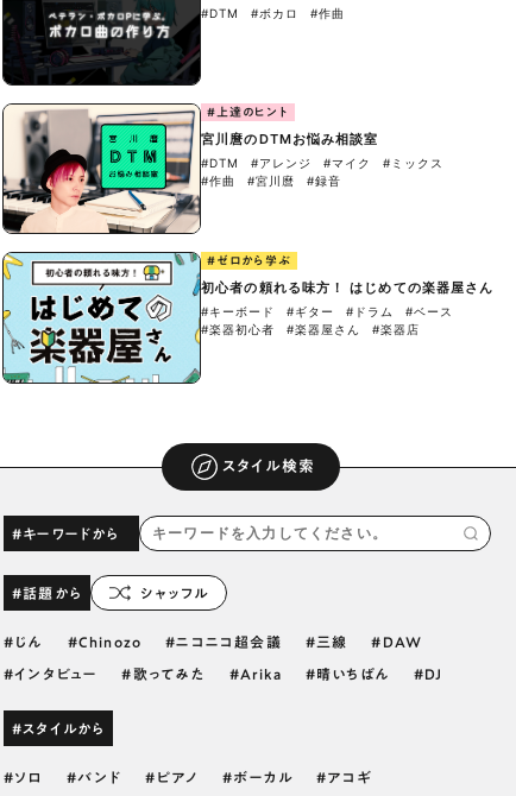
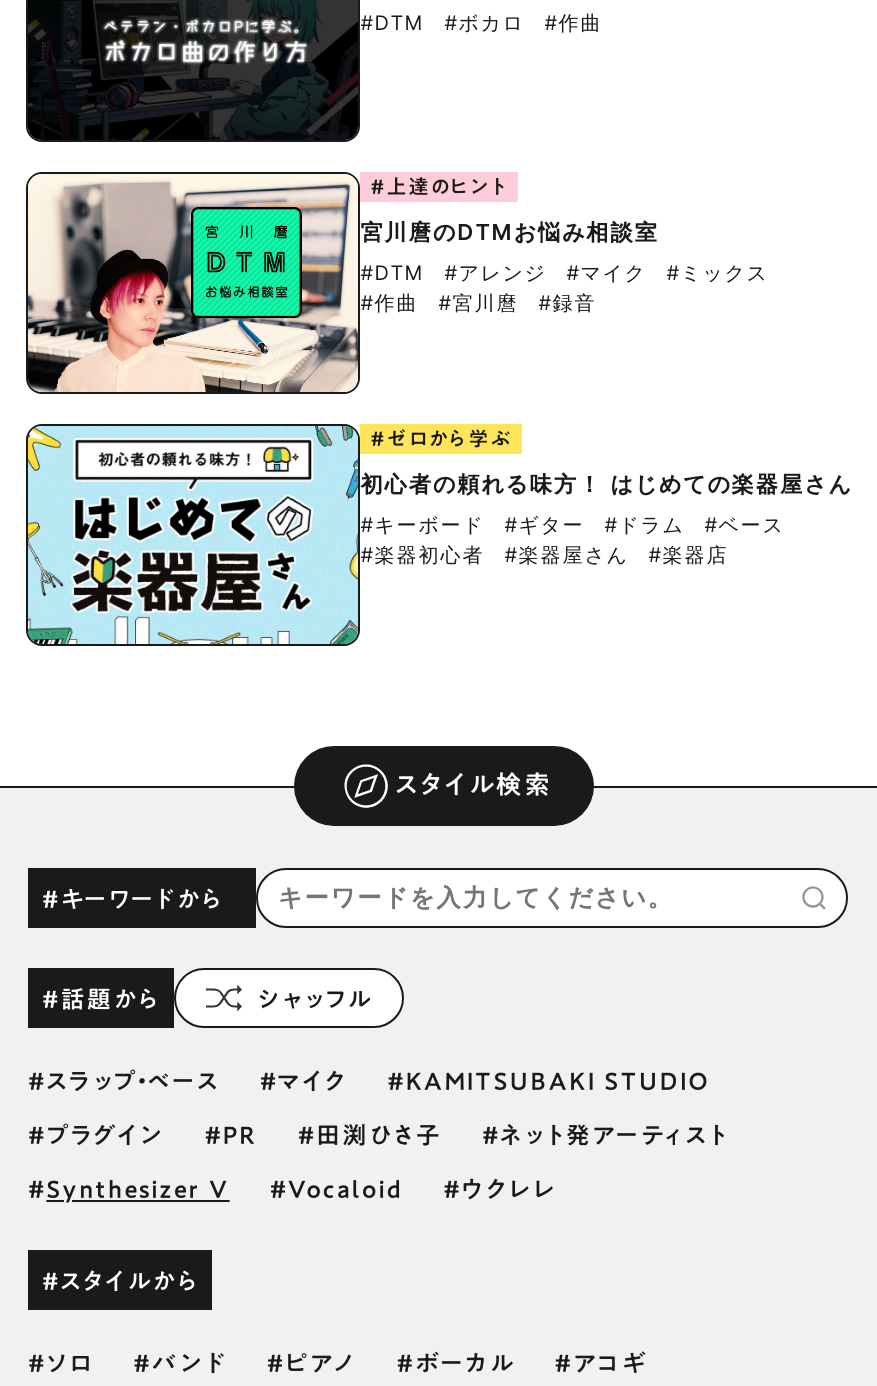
- じん
- Chinozo
- ニコニコ超会議
- 三線
- DAW
- インタビュー
- 歌ってみた
- Arika
- 晴いちばん
- DJ
+ スラップ・ベース
+ マイク
+ KAMITSUBAKI STUDIO
+ プラグイン
+ PR
+ 田渕ひさ子
+ ネット発アーティスト
+ Synthesizer V
+ Vocaloid
+ ウクレレ
